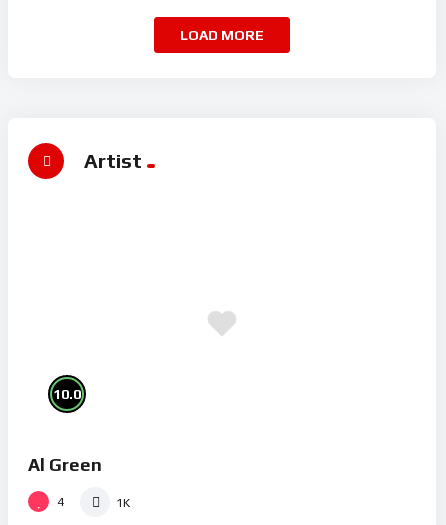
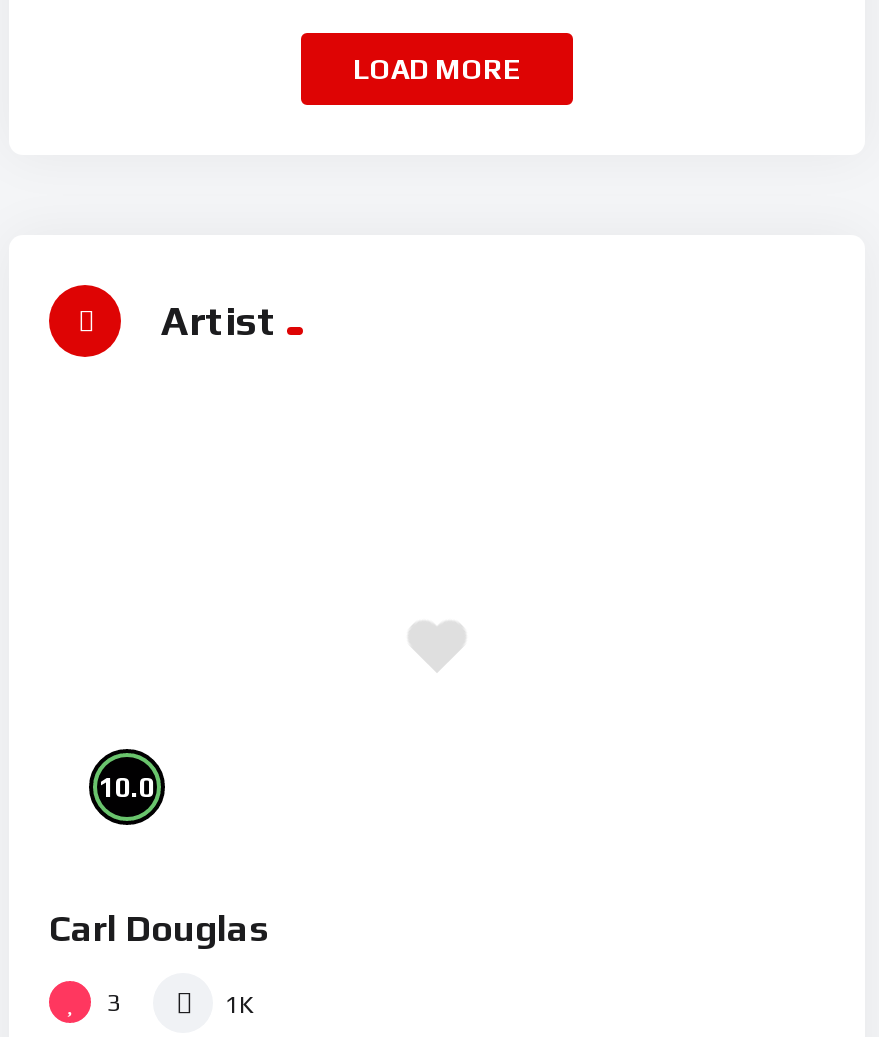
- Al Green
+ Carl Douglas

- 4
+ 3
